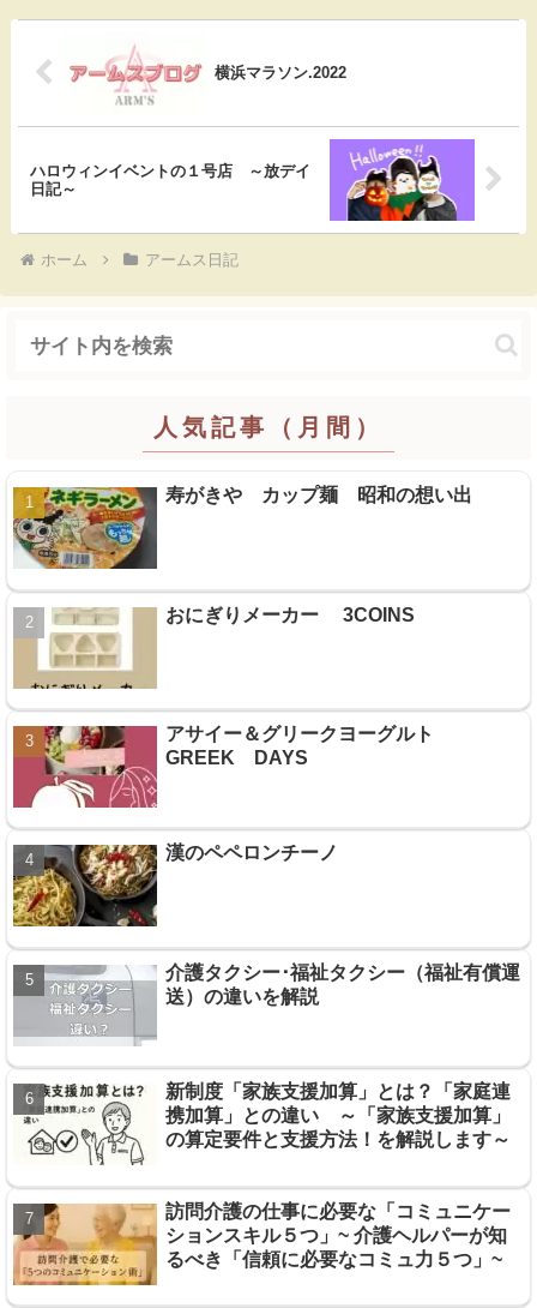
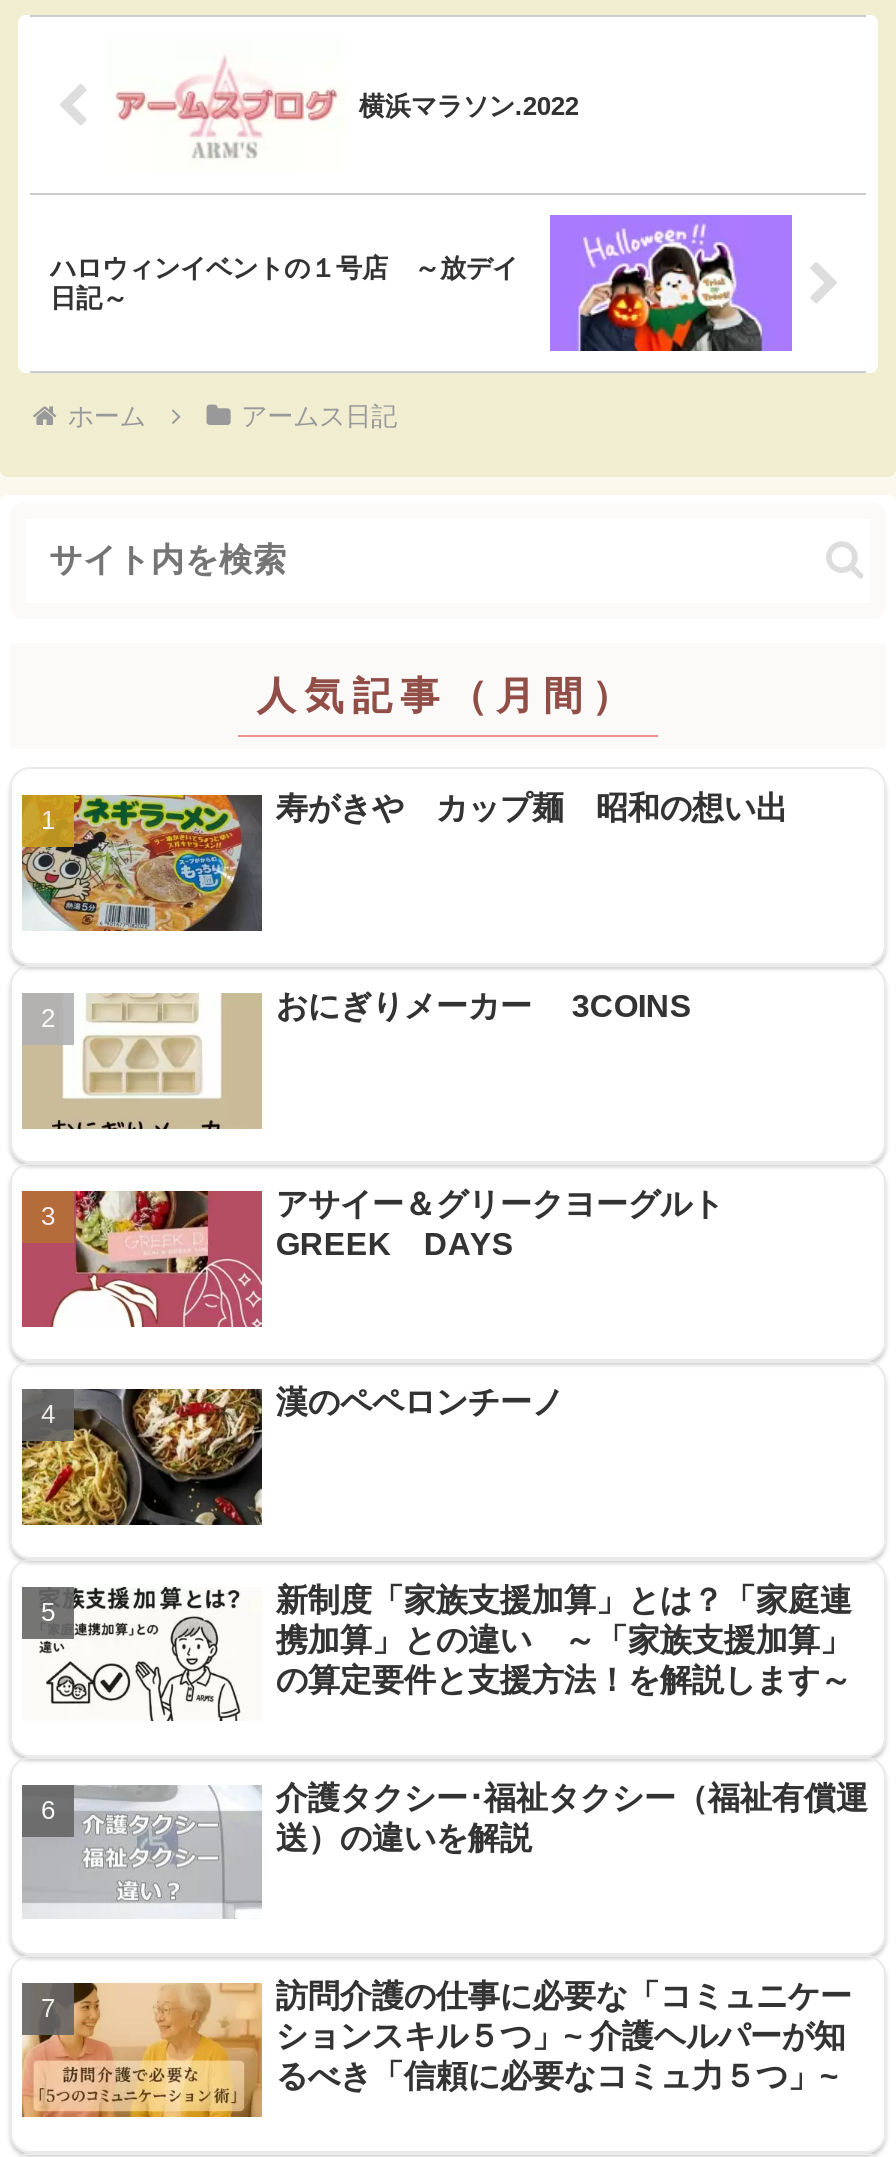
moved down: [image] | 介護タクシー･福祉タクシー（福祉有償運 | 送）の違いを解説

moved up: [image] | 新制度「家族支援加算」とは？「家庭連 | 携加算」との違い ～「家族支援加算」 | の算定要件と支援方法！を解説します～
